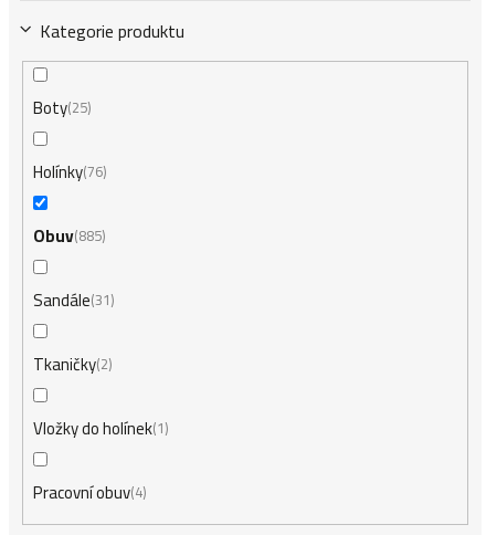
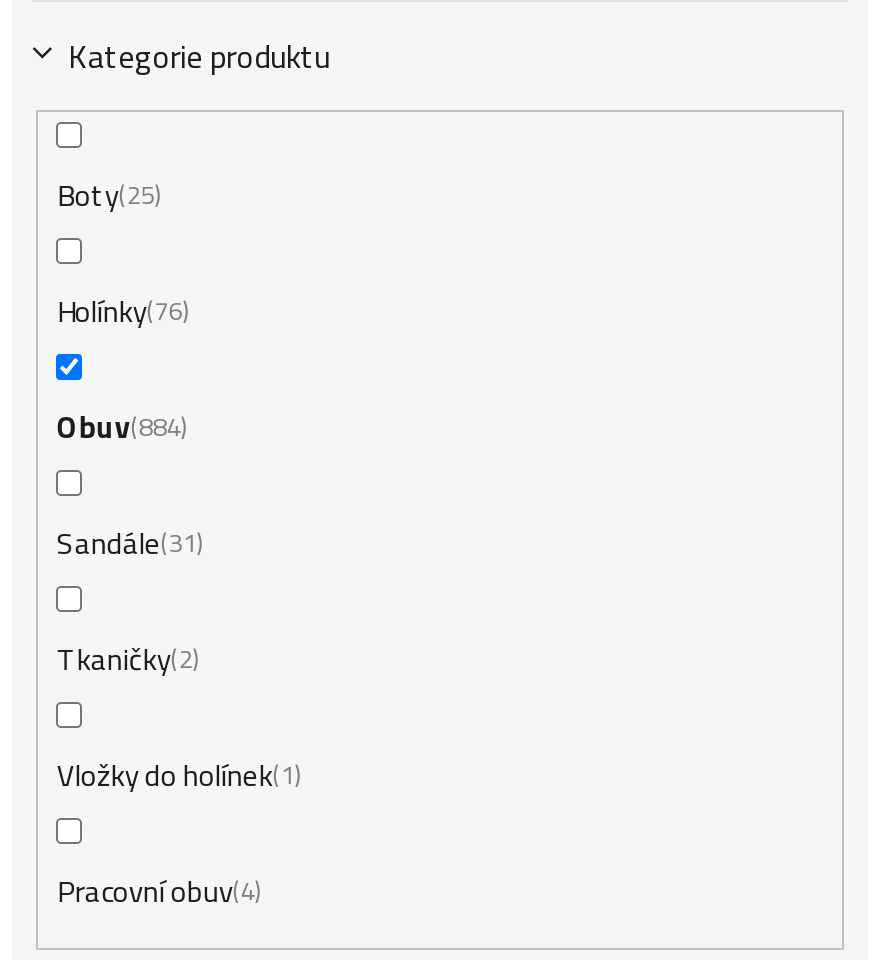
- Obuv 885
+ Obuv 884
